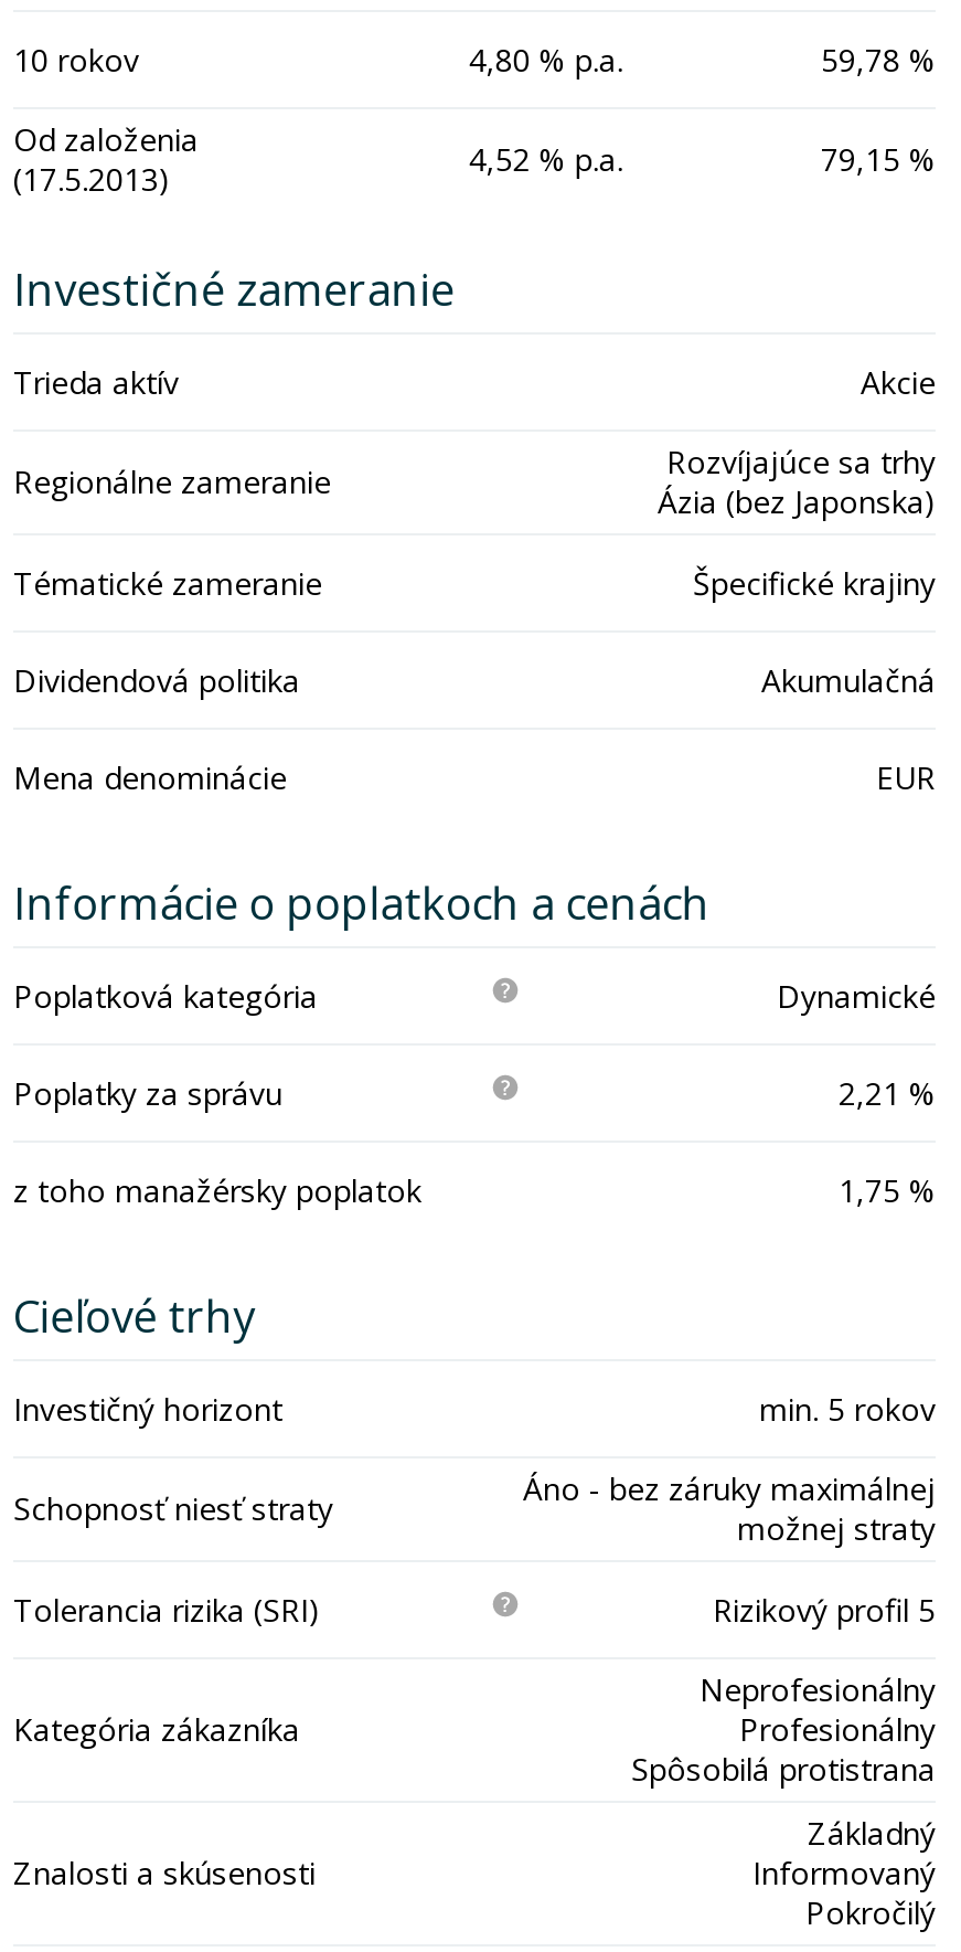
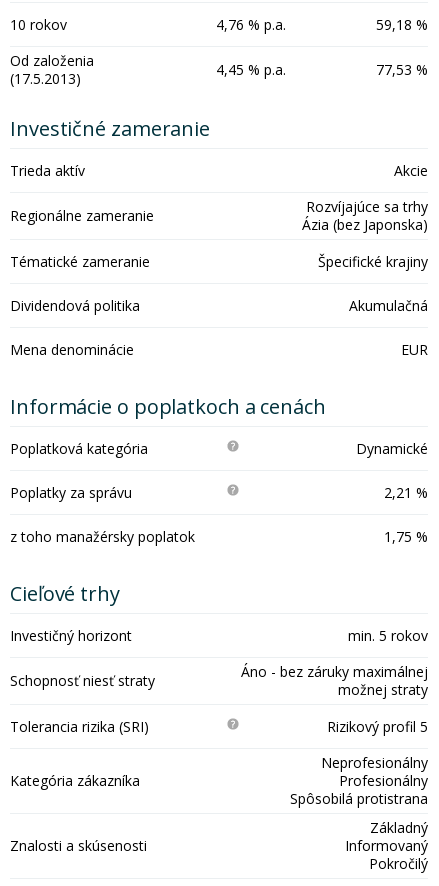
- 4,80 % p.a.
+ 4,76 % p.a.

- 59,78 %
+ 59,18 %

- 4,52 % p.a.
+ 4,45 % p.a.

- 79,15 %
+ 77,53 %
